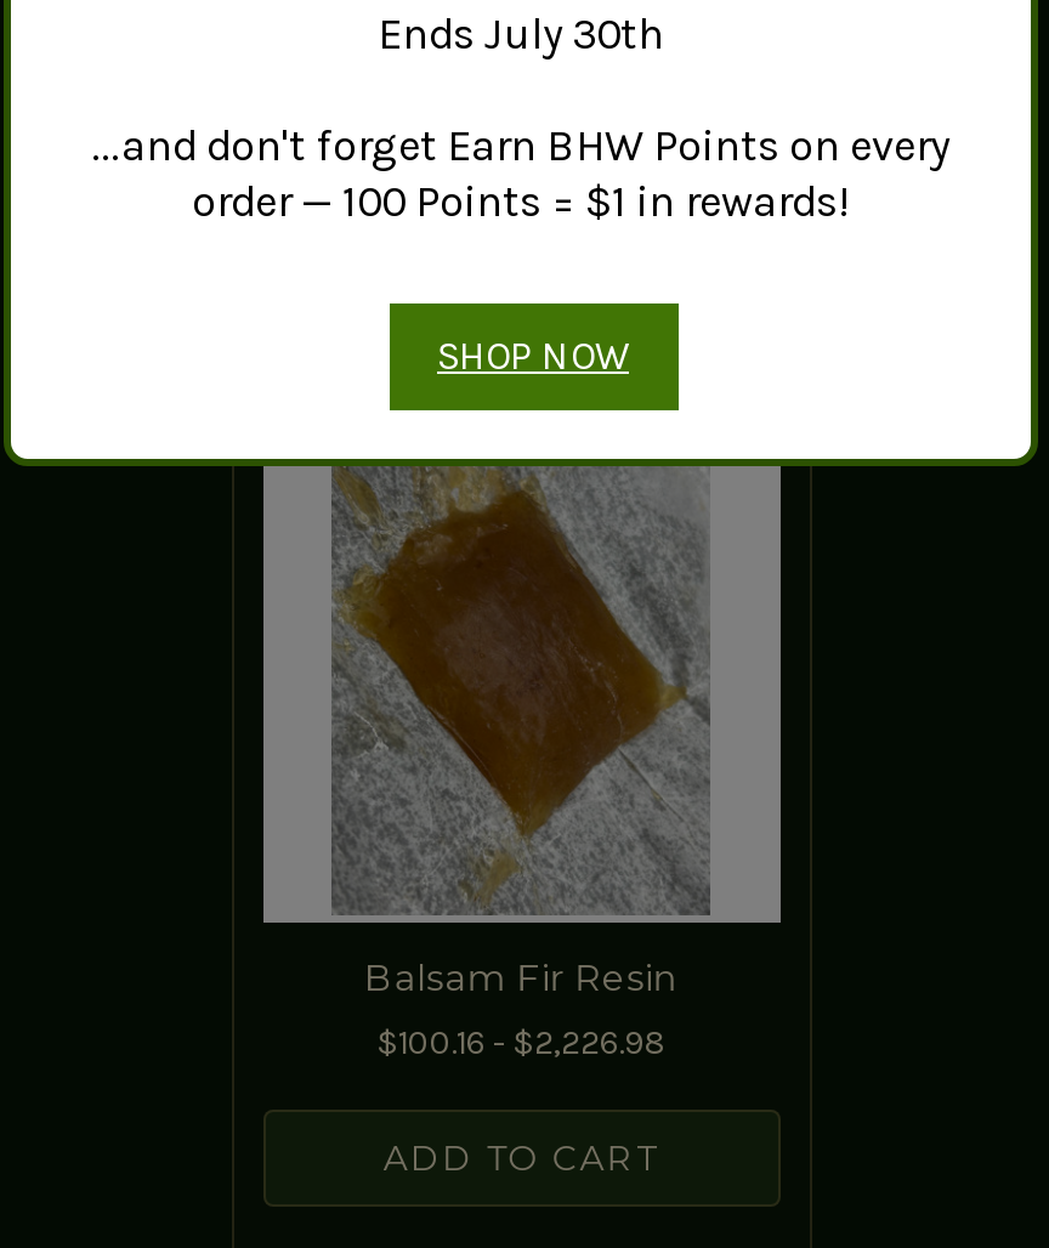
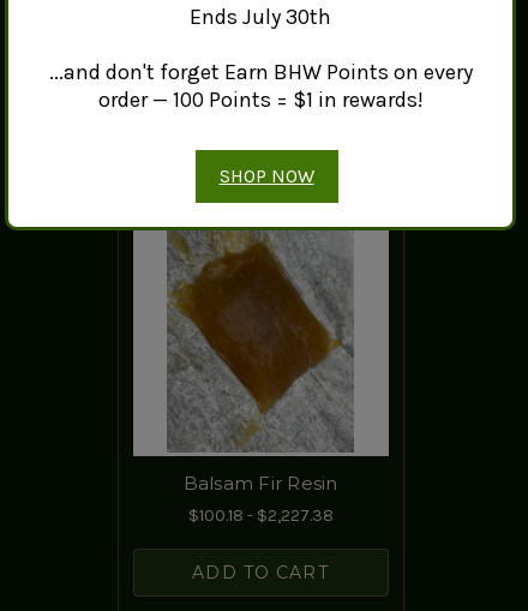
- $100.16 - $2,226.98
+ $100.18 - $2,227.38
